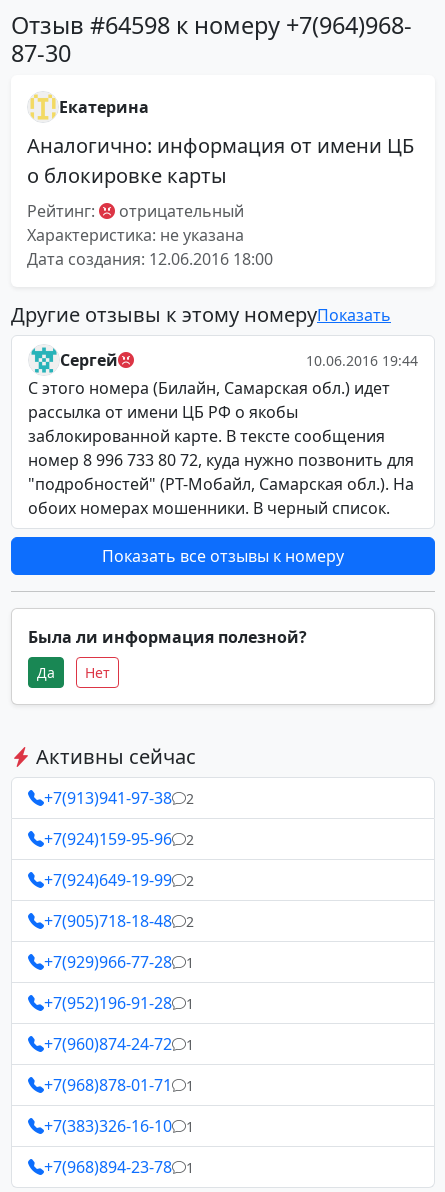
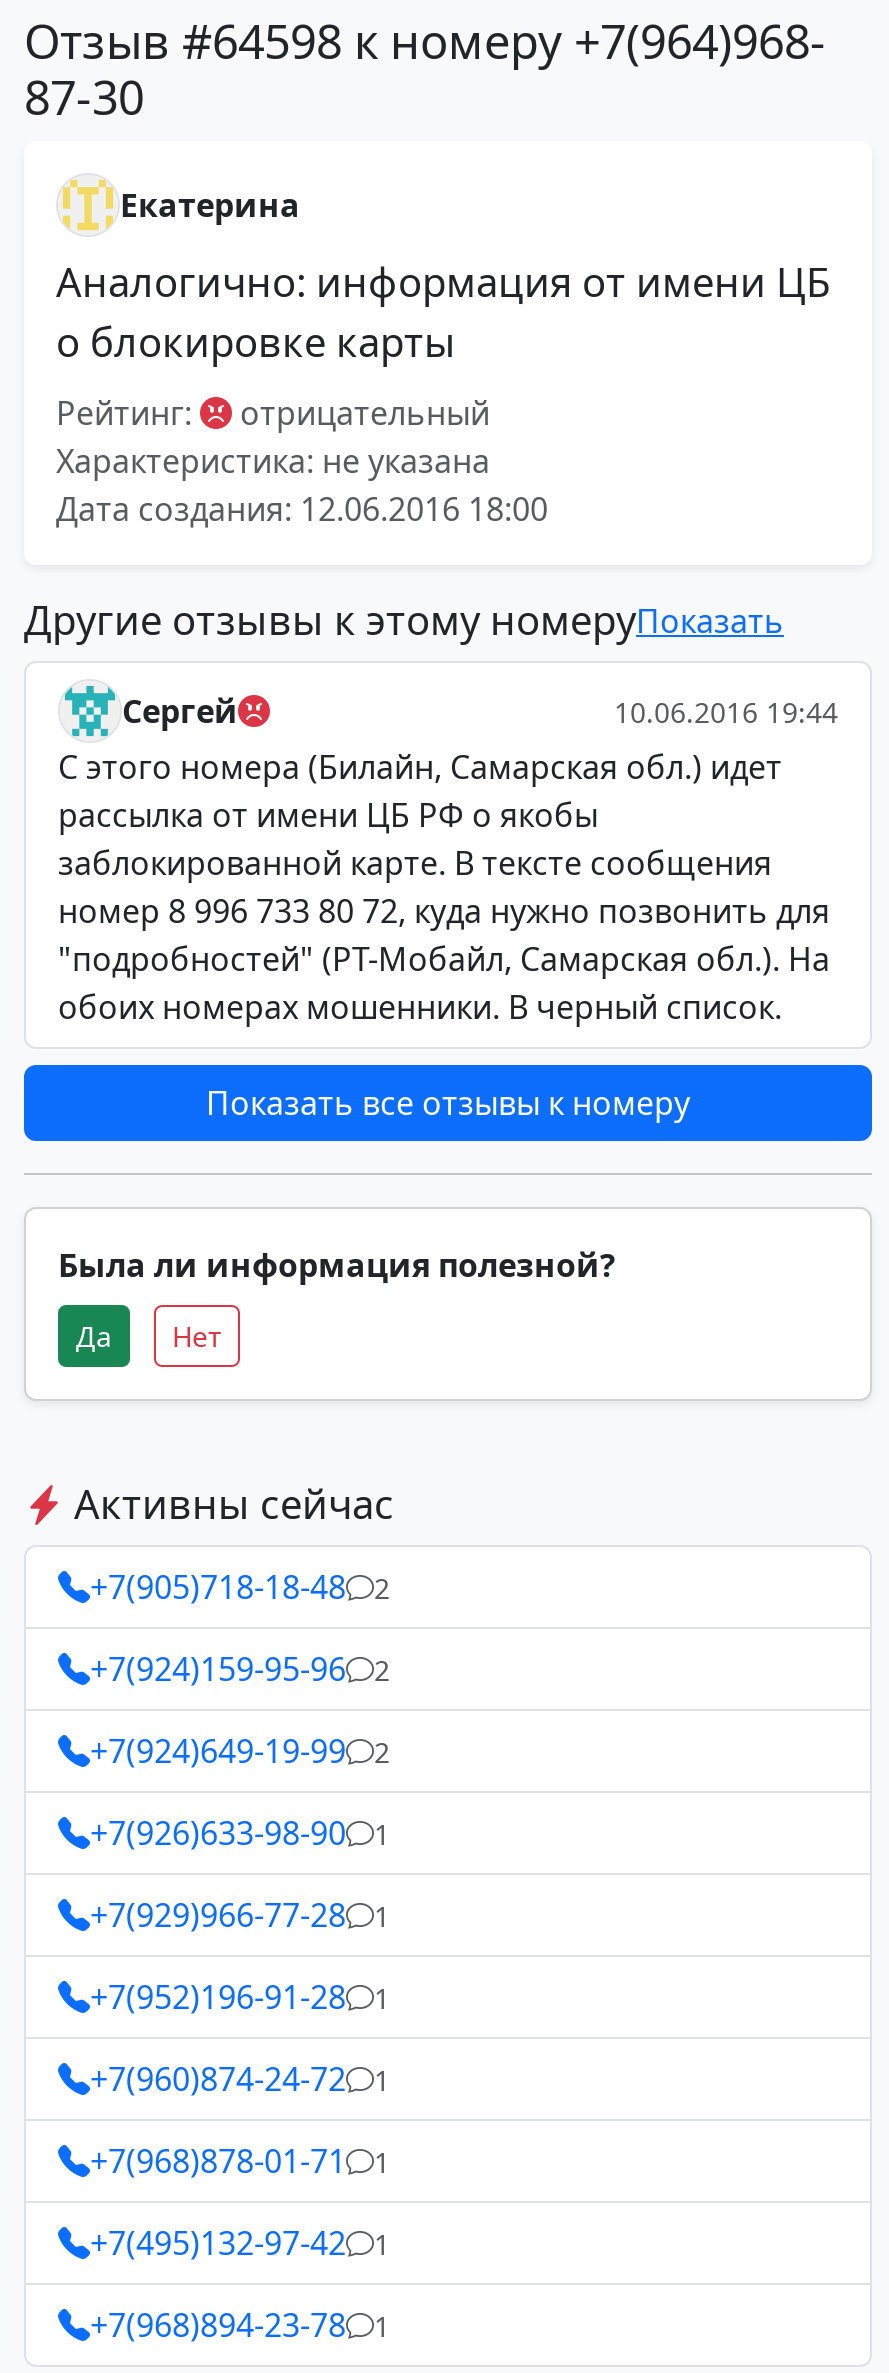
- +7(913)941-97-38 2
+ +7(905)718-18-48 2

- +7(905)718-18-48
+ +7(926)633-98-90

- 2
+ 1

- +7(383)326-16-10 1
+ +7(495)132-97-42 1
